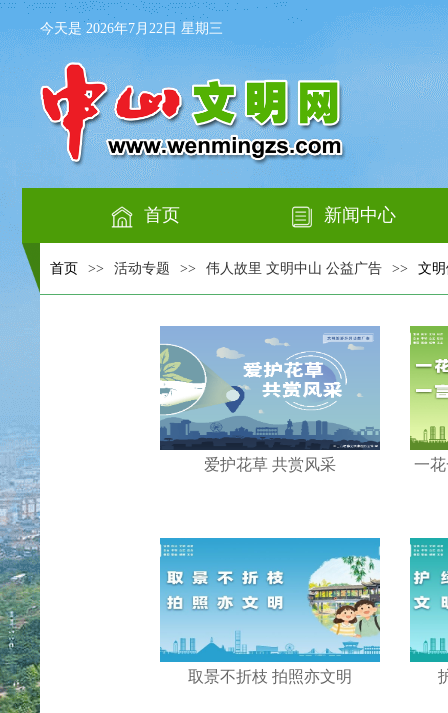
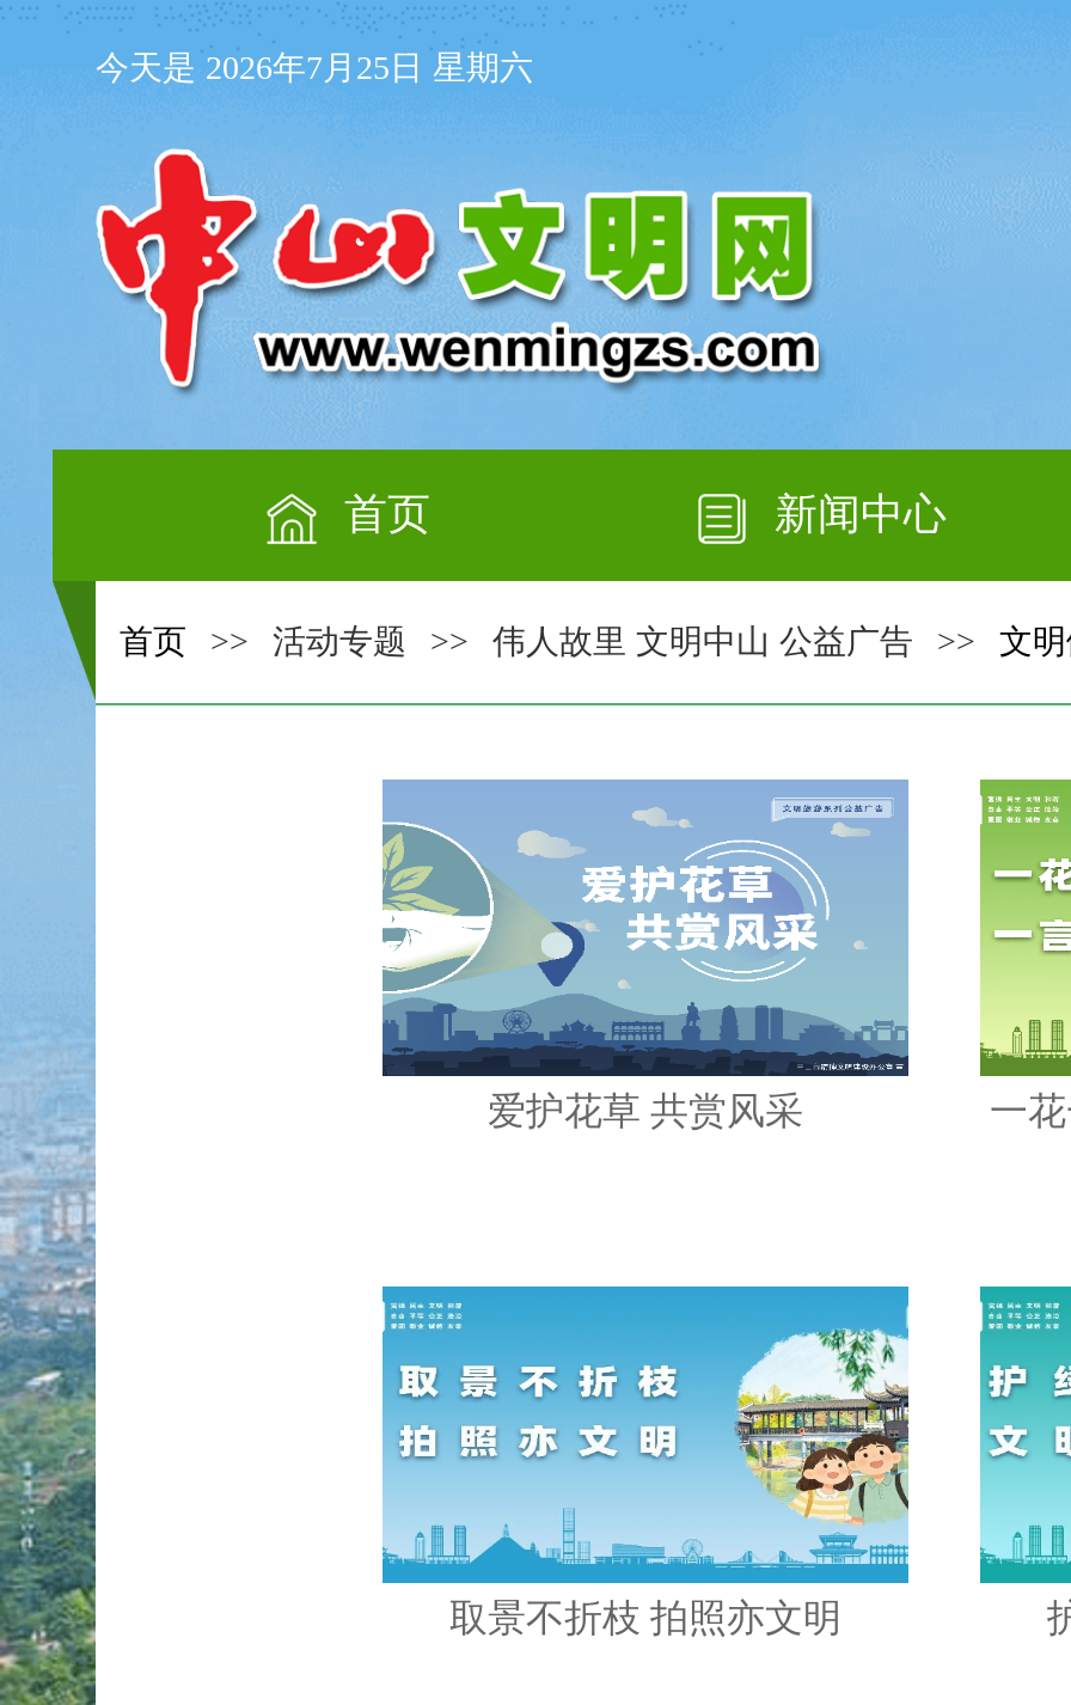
- 今天是 2026年7月22日 星期三
+ 今天是 2026年7月25日 星期六
